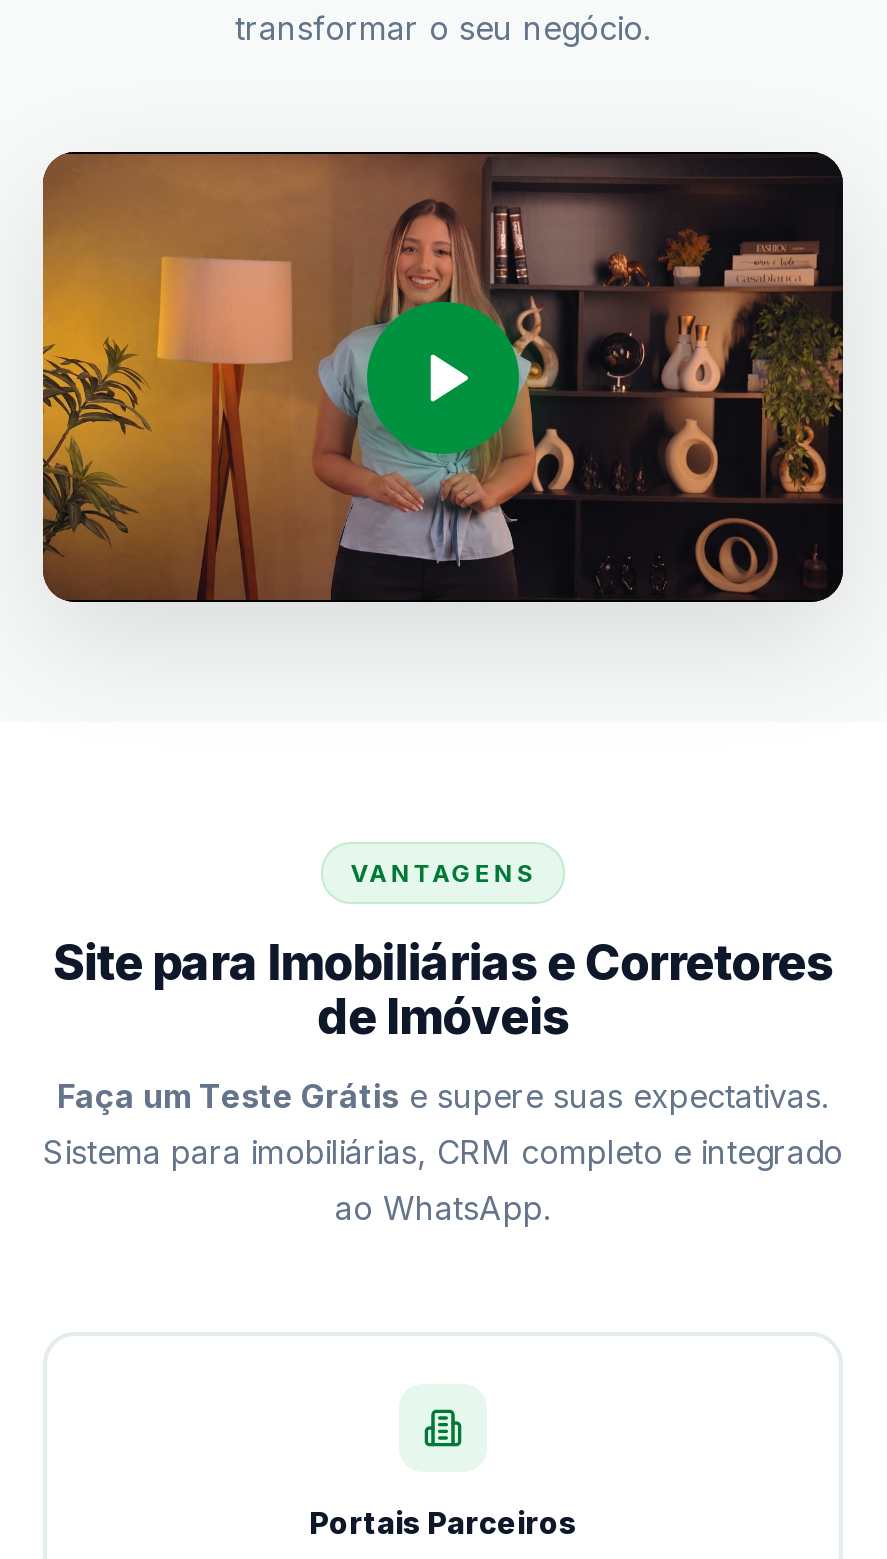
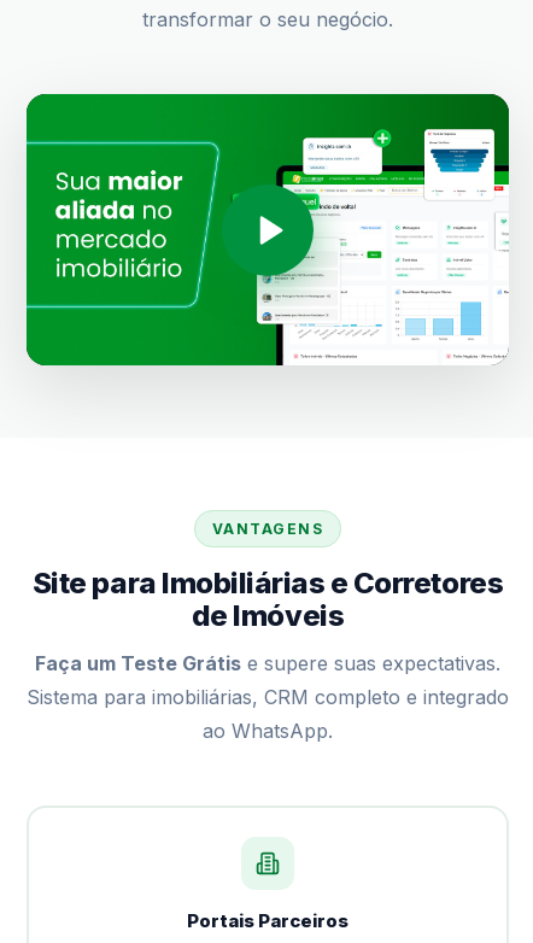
- [image]
+ [image]
